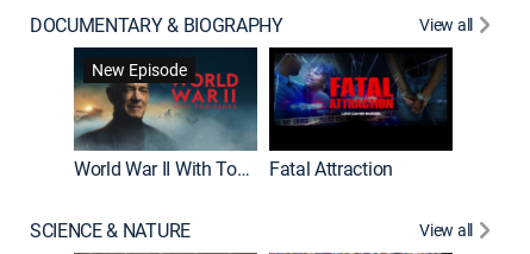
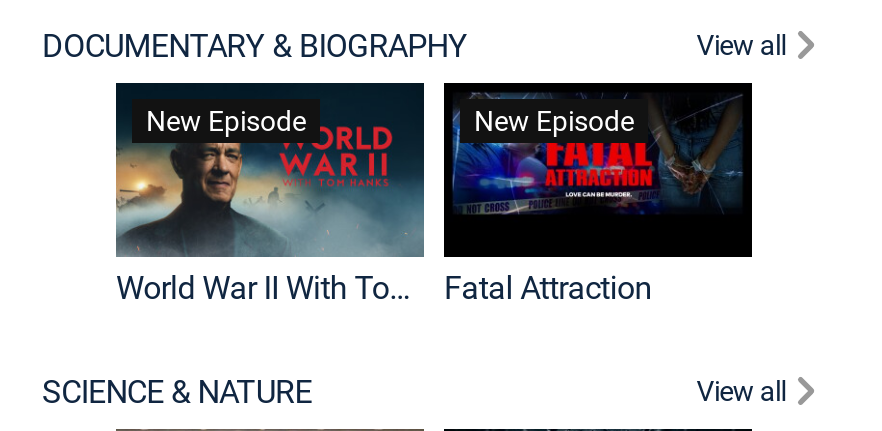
+ New Episode
